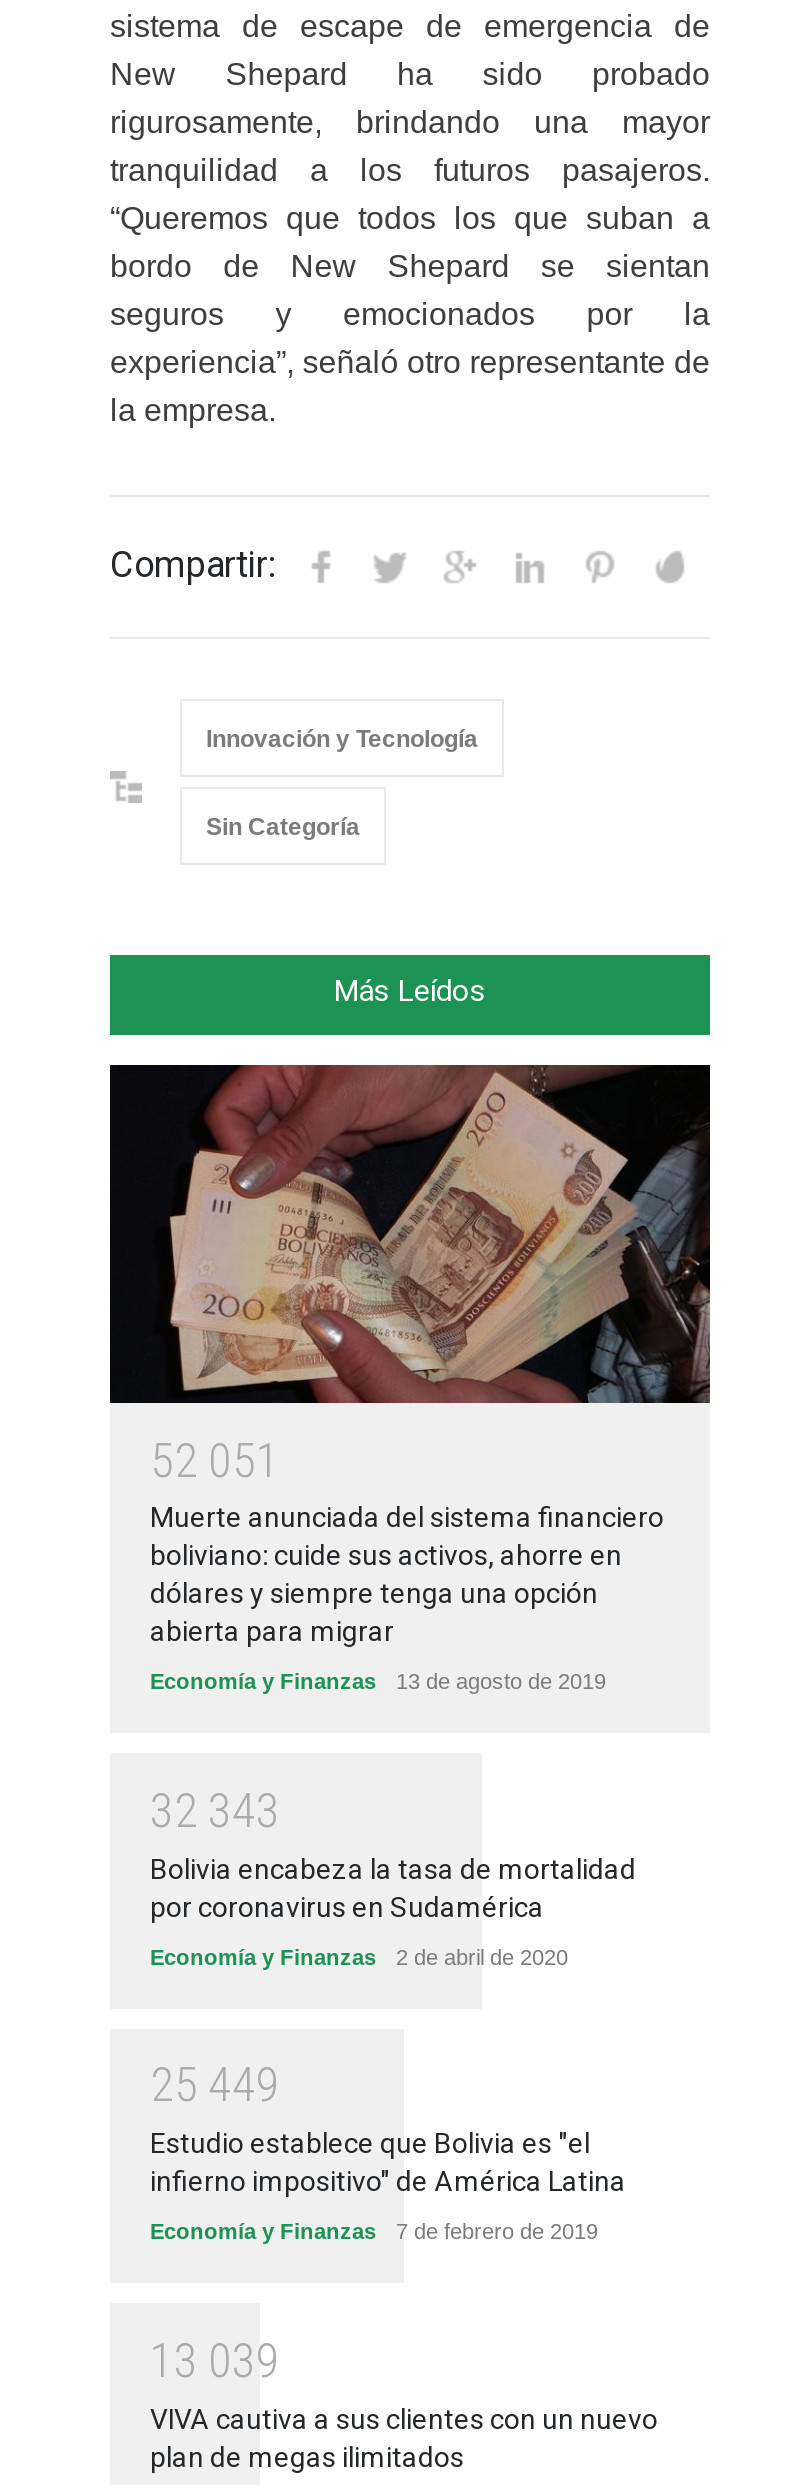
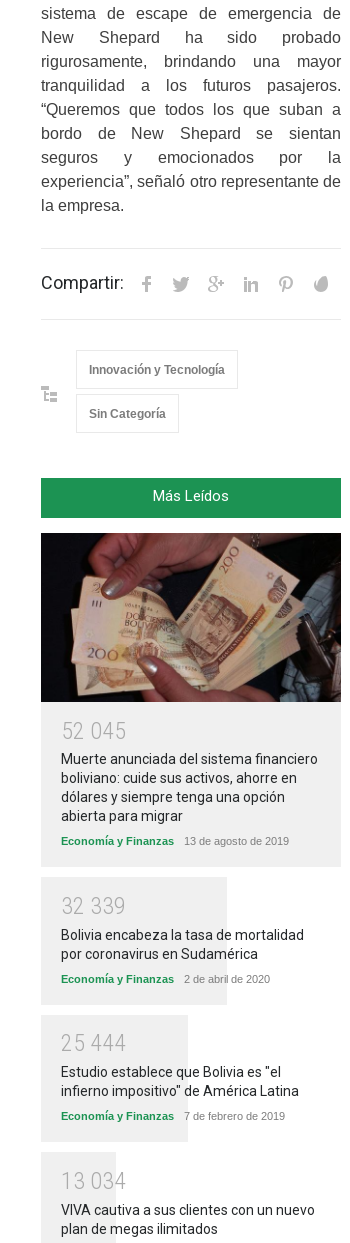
- 52 051
+ 52 045

- 32 343
+ 32 339

- 25 449
+ 25 444

- 1 3 039
+ 1 3 034
